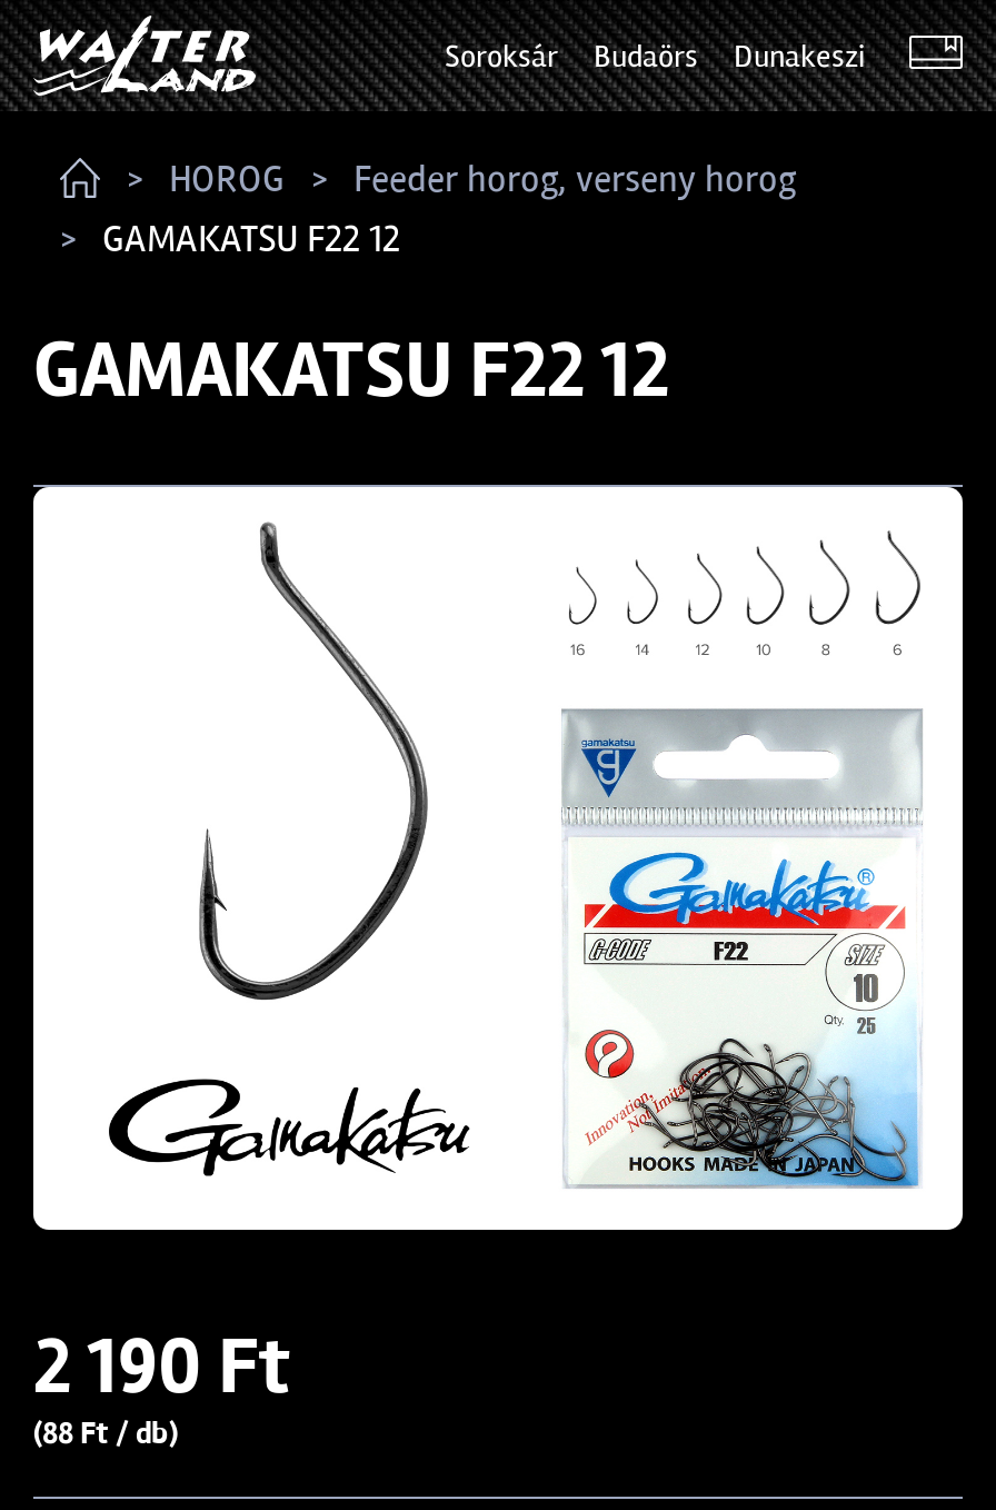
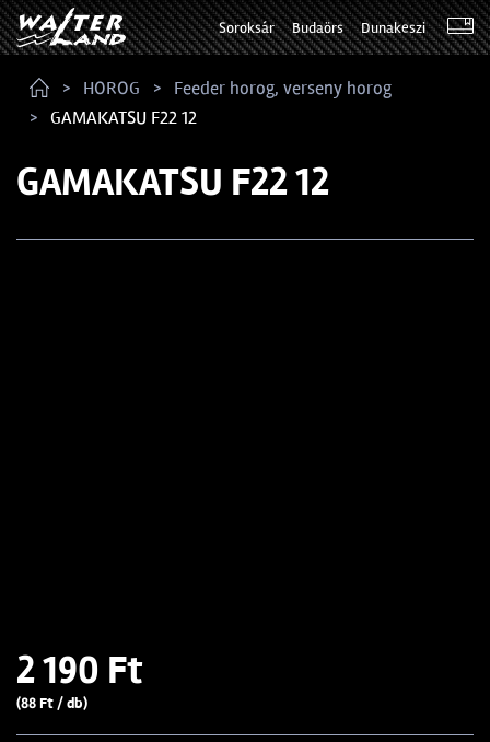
- [image]
